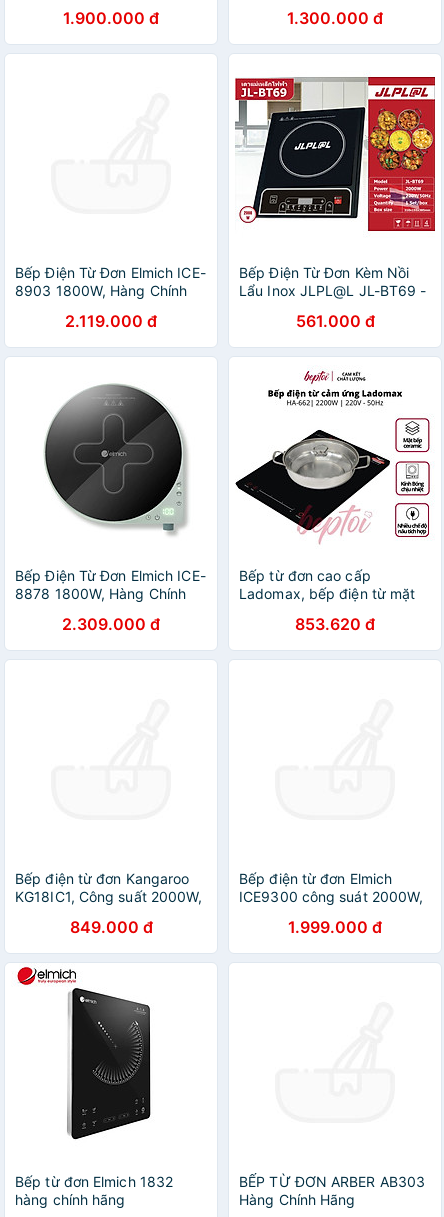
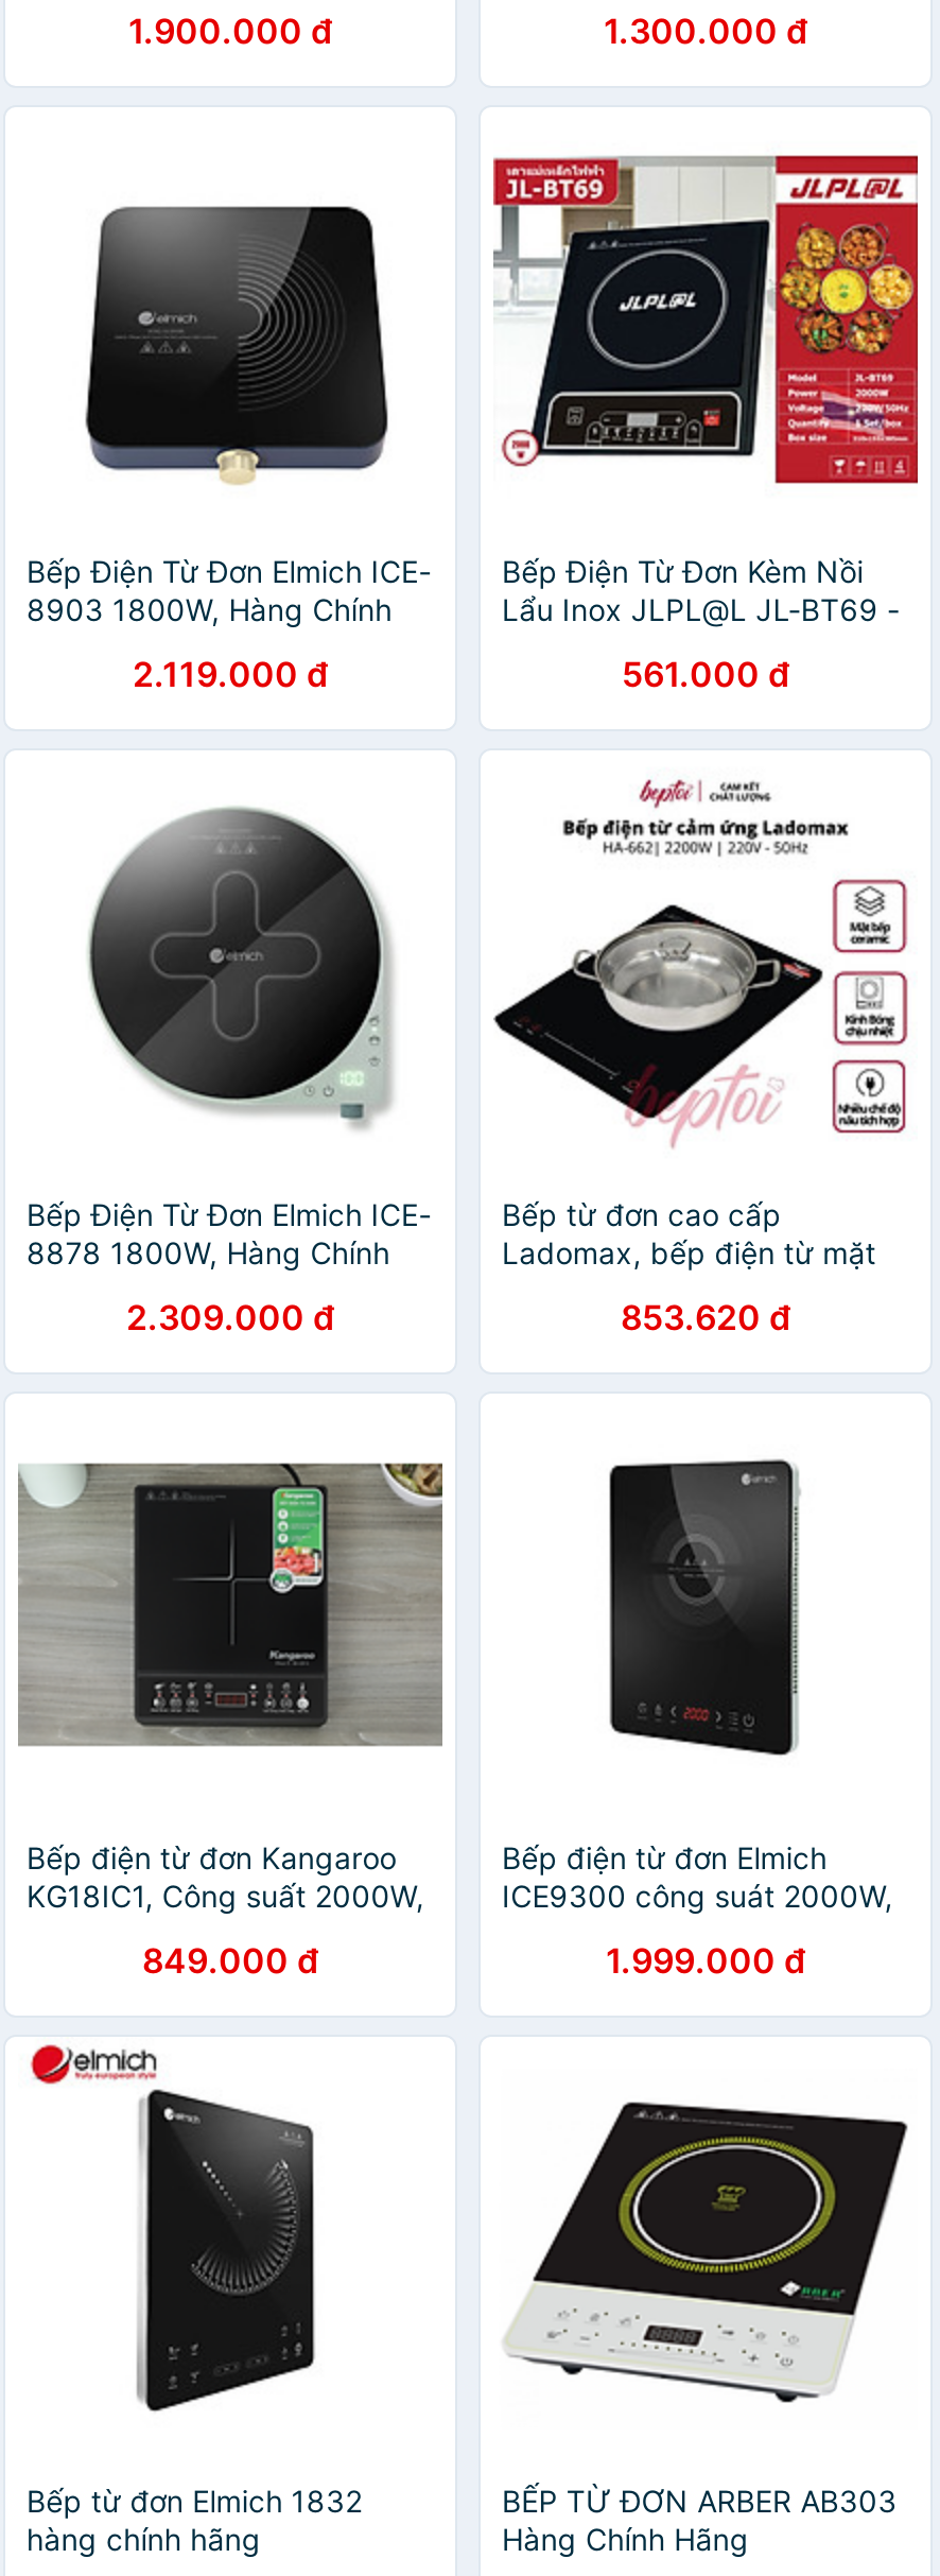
+ [image]

+ [image]

+ [image]

+ [image]
